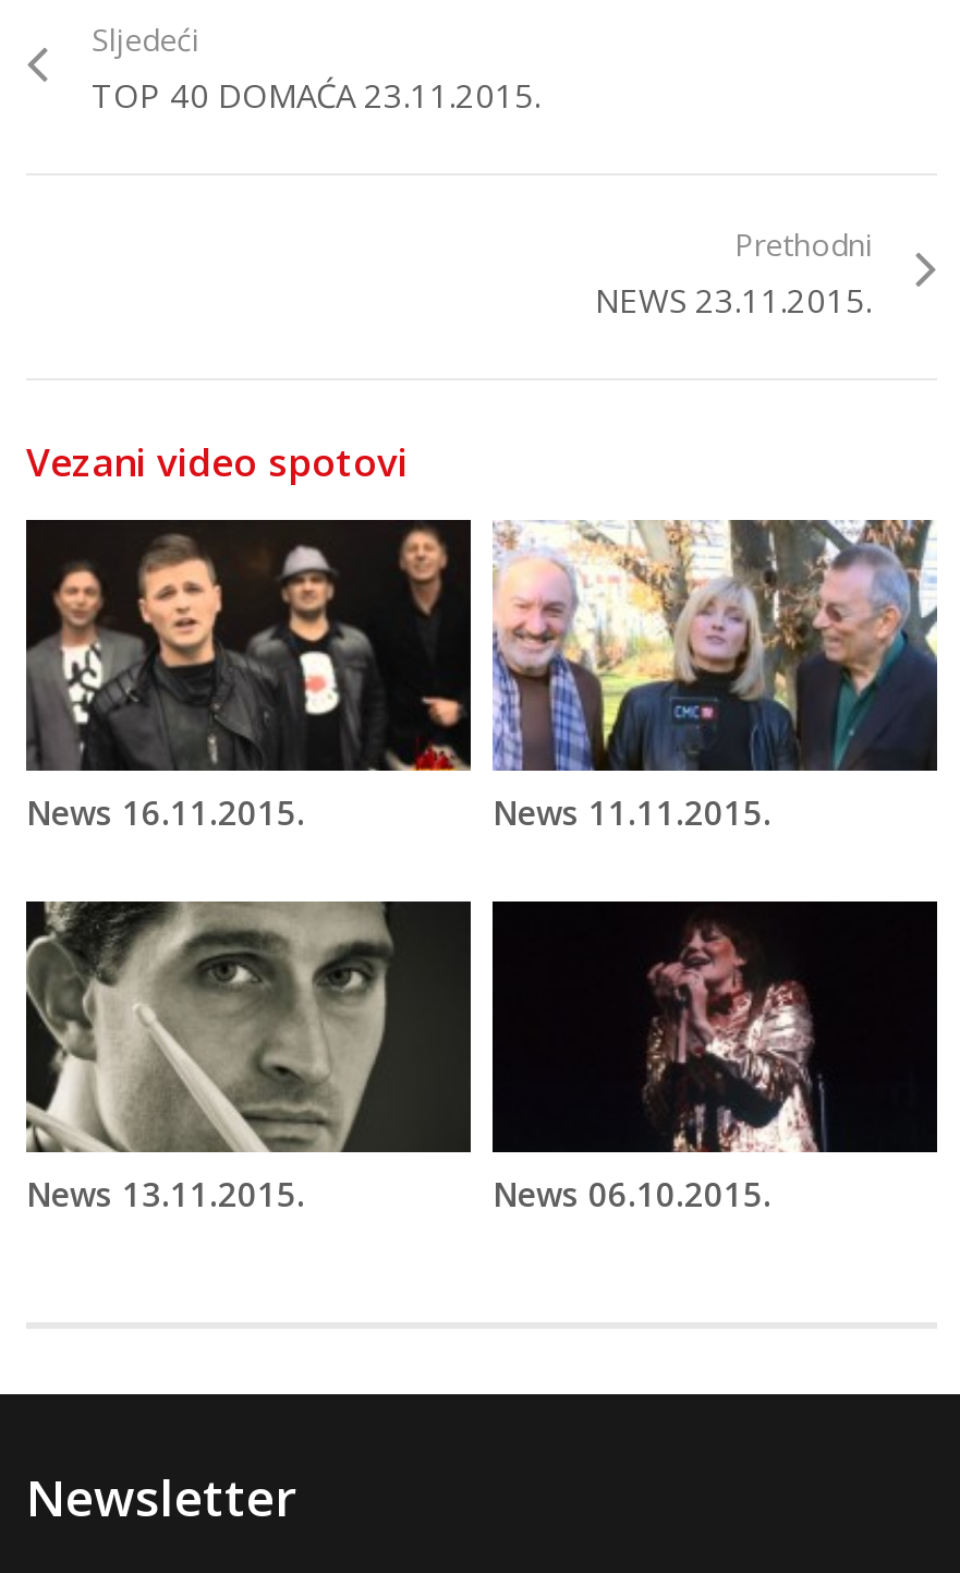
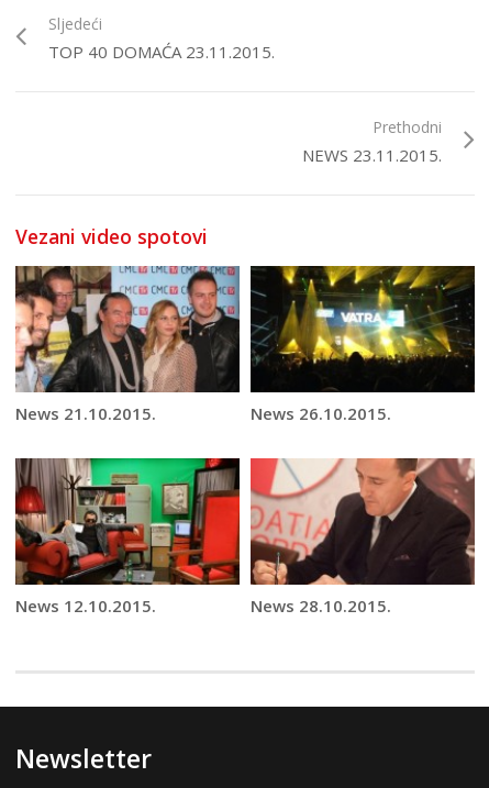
- [image]
- News 16.11.2015.
+ [image]
+ News 21.10.2015.

- [image]
- News 11.11.2015.
+ [image]
+ News 26.10.2015.

- [image]
- News 13.11.2015.
+ [image]
+ News 12.10.2015.

- [image]
- News 06.10.2015.
+ [image]
+ News 28.10.2015.
